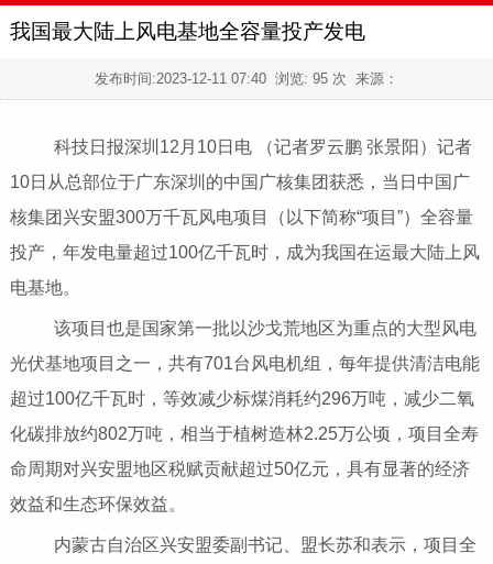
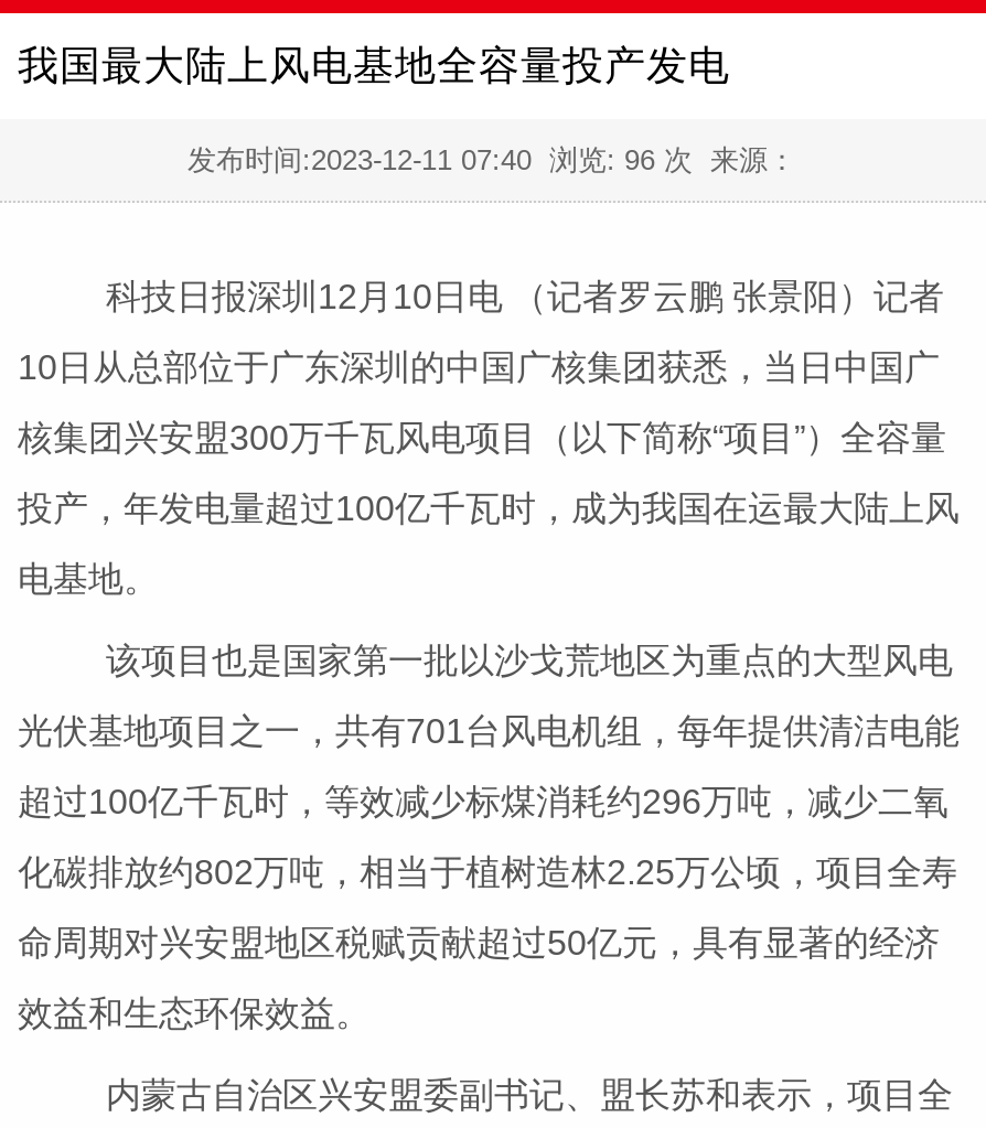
- 发布时间:2023-12-11 07:40浏览: 95 次 来源：
+ 发布时间:2023-12-11 07:40浏览: 96 次 来源：
